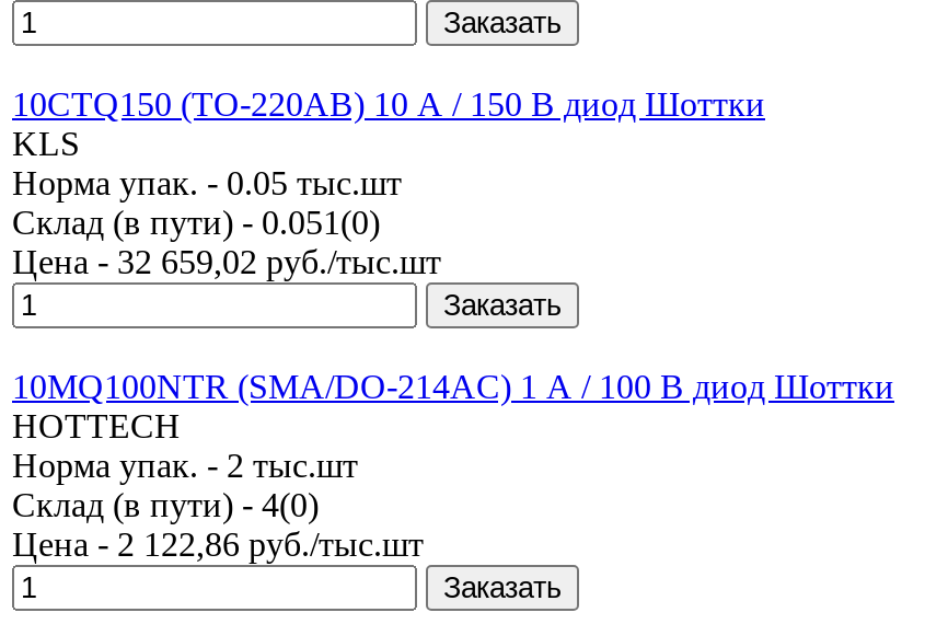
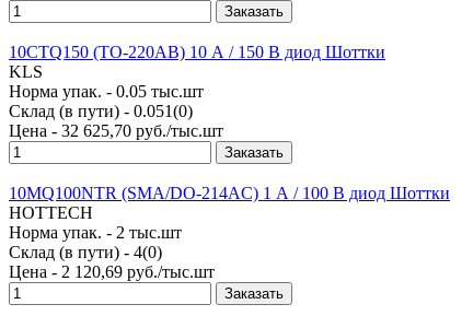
- Цена - 32 659,02 руб./тыс.шт
+ Цена - 32 625,70 руб./тыс.шт

- Цена - 2 122,86 руб./тыс.шт
+ Цена - 2 120,69 руб./тыс.шт
